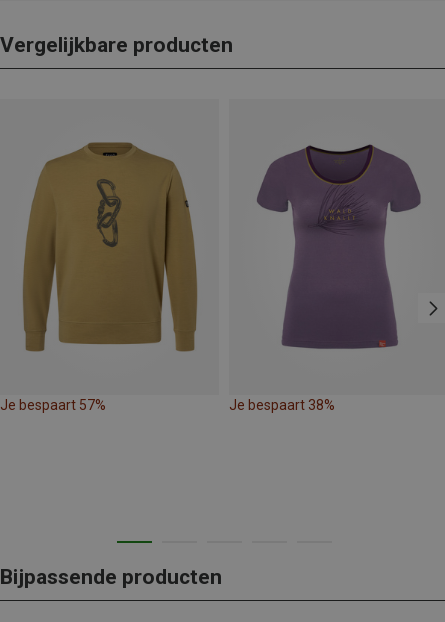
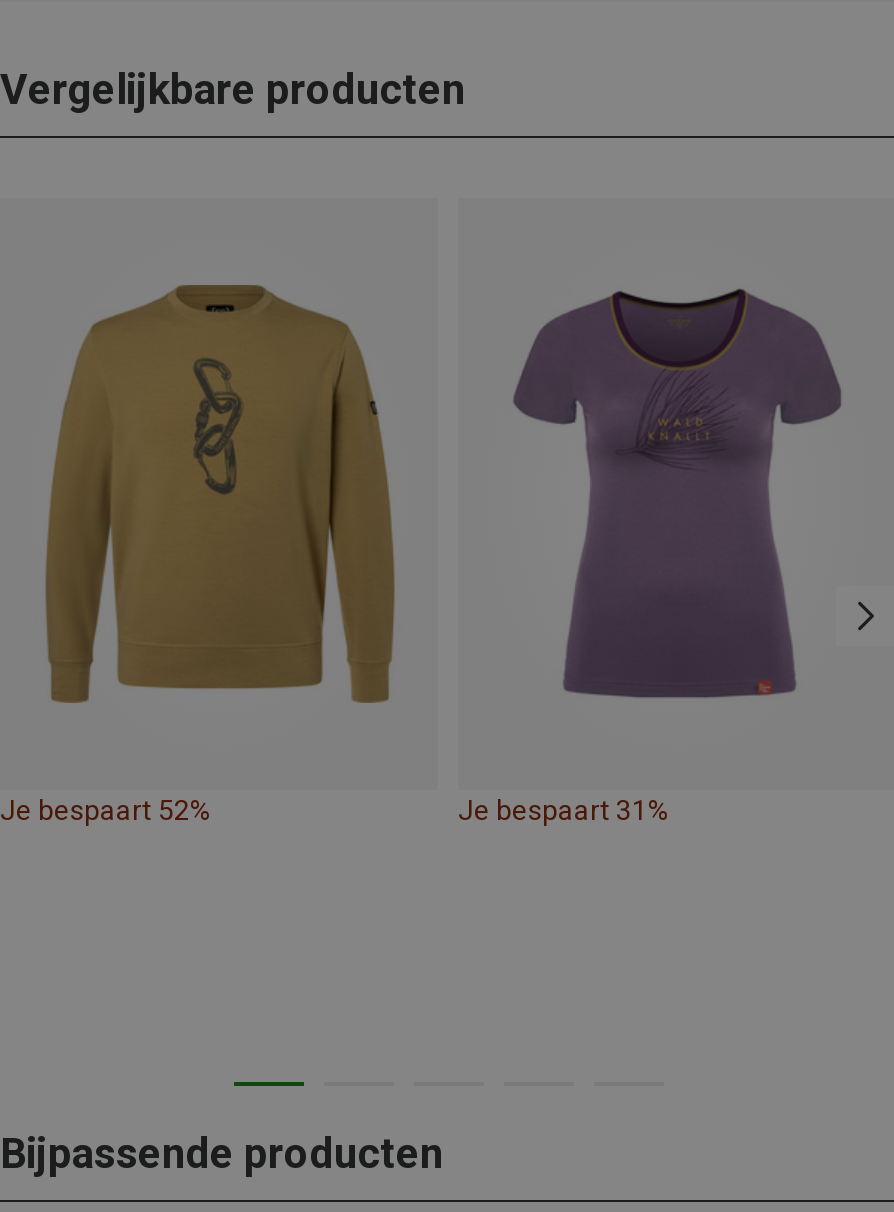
- Je bespaart 57%
+ Je bespaart 52%

- Je bespaart 38%
+ Je bespaart 31%
